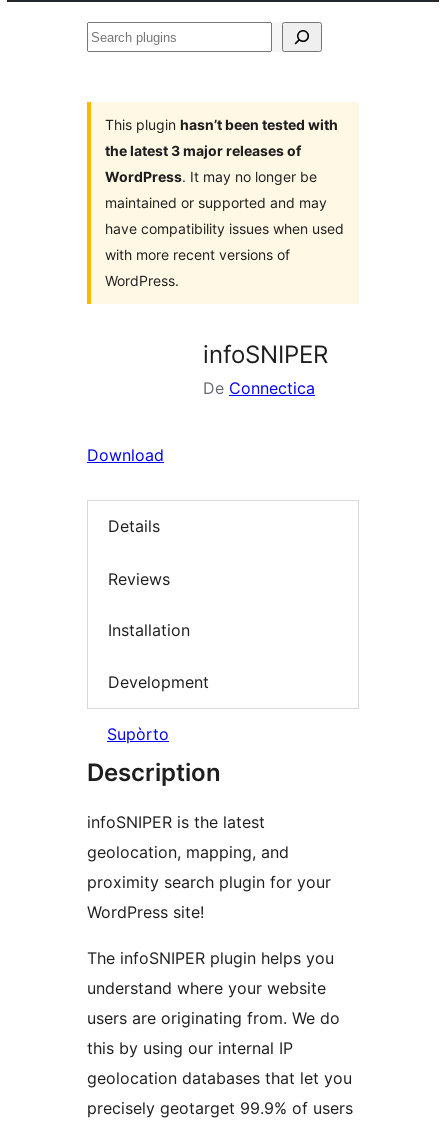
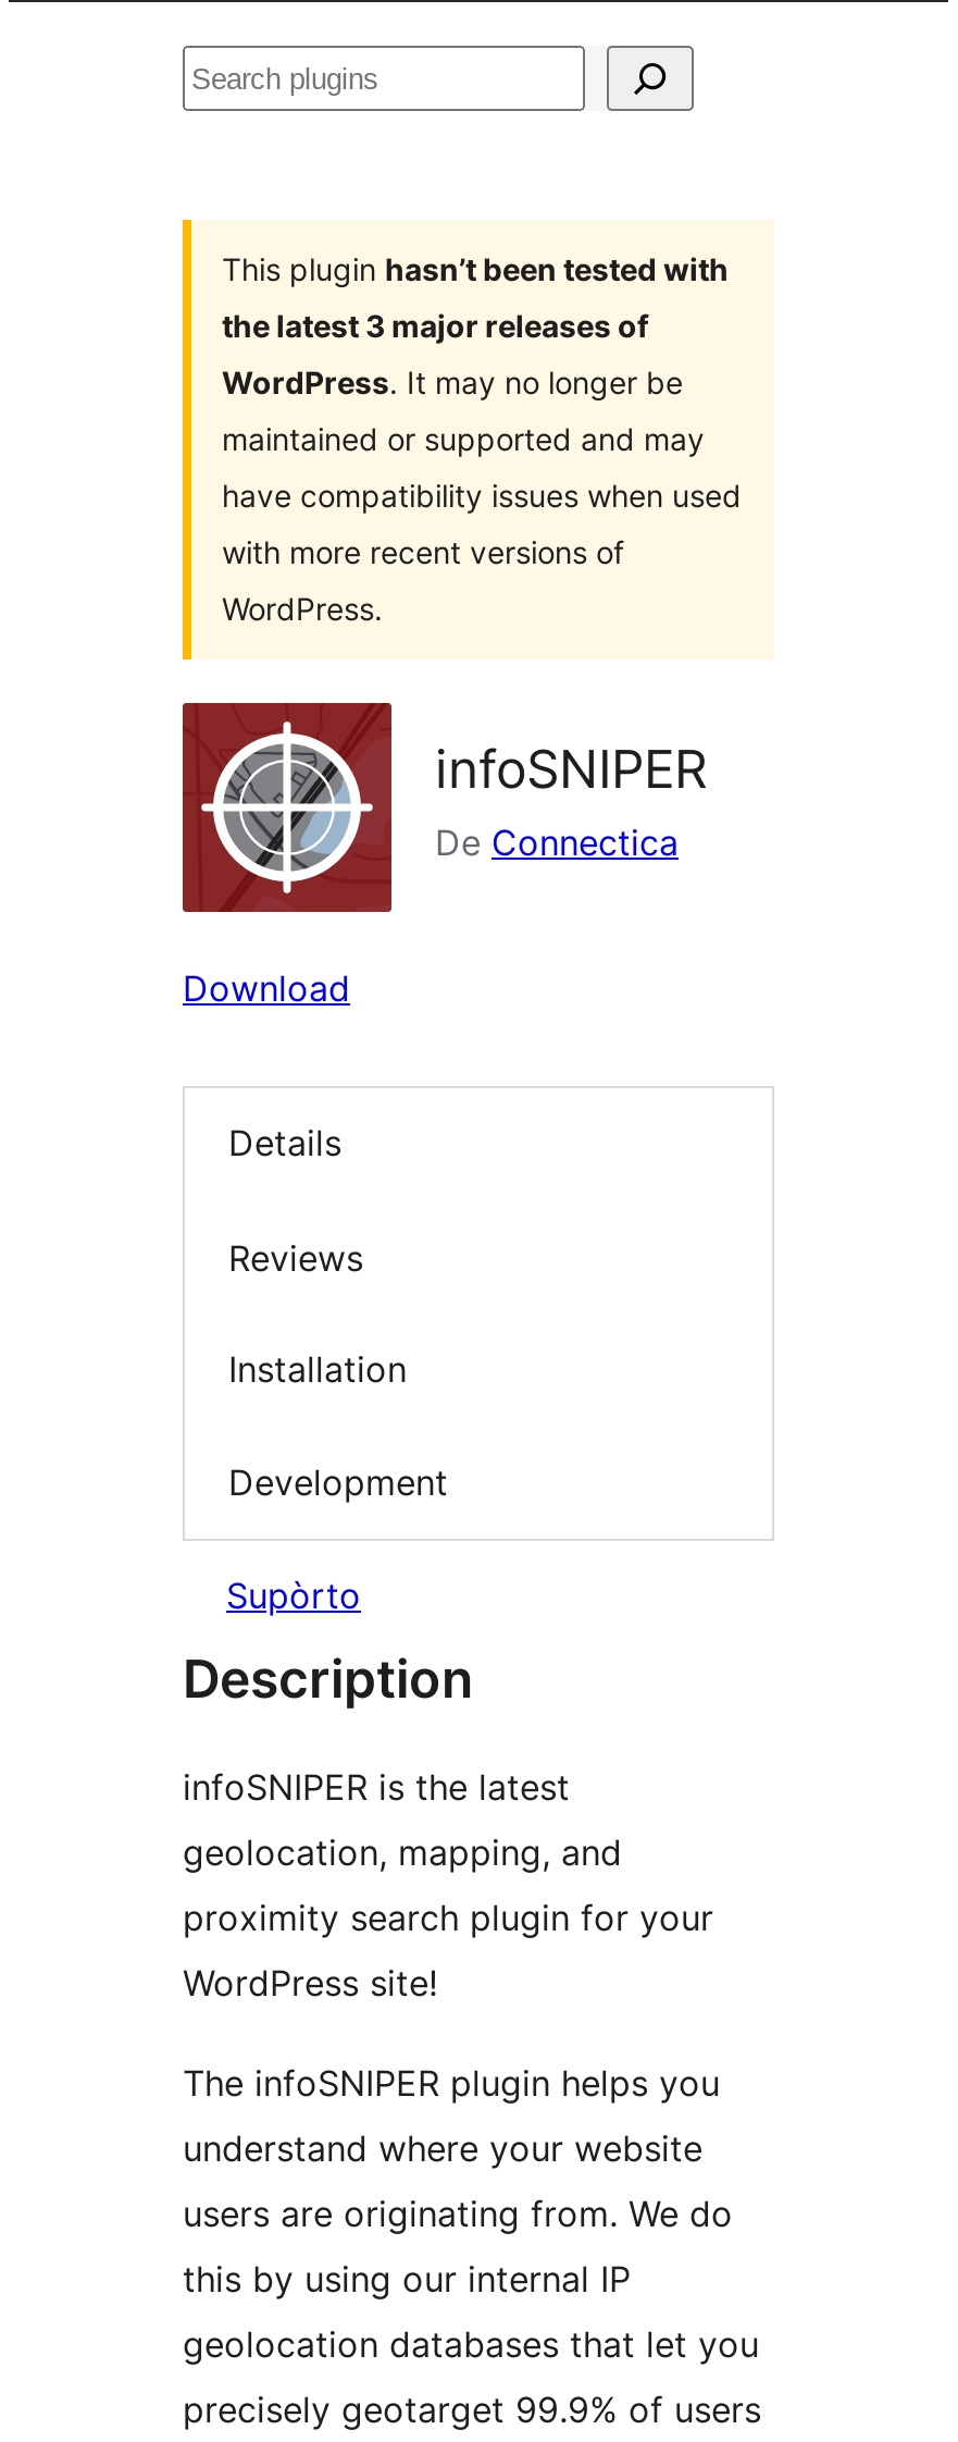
+ [image]
